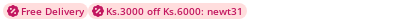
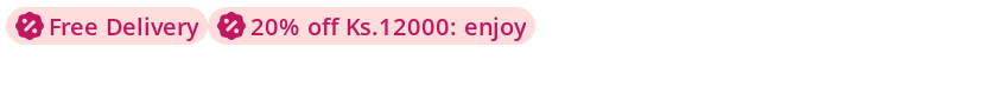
- Free Delivery Ks.3000 off Ks.6000: newt31
+ Free Delivery 20% off Ks.12000: enjoy
